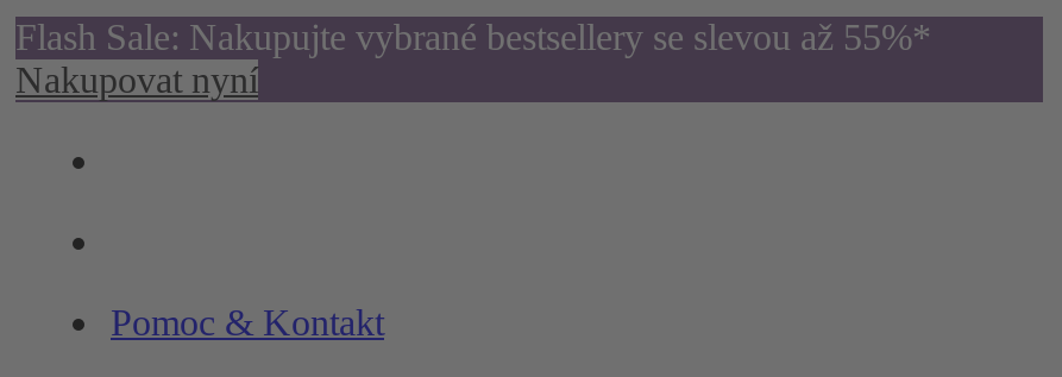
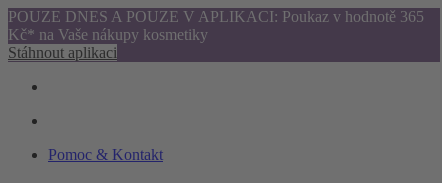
- Flash Sale: Nakupujte vybrané bestsellery se slevou až 55%*
- Nakupovat nyní
+ POUZE DNES A POUZE V APLIKACI: Poukaz v hodnotě 365
+ Kč* na Vaše nákupy kosmetiky
+ Stáhnout aplikaci
